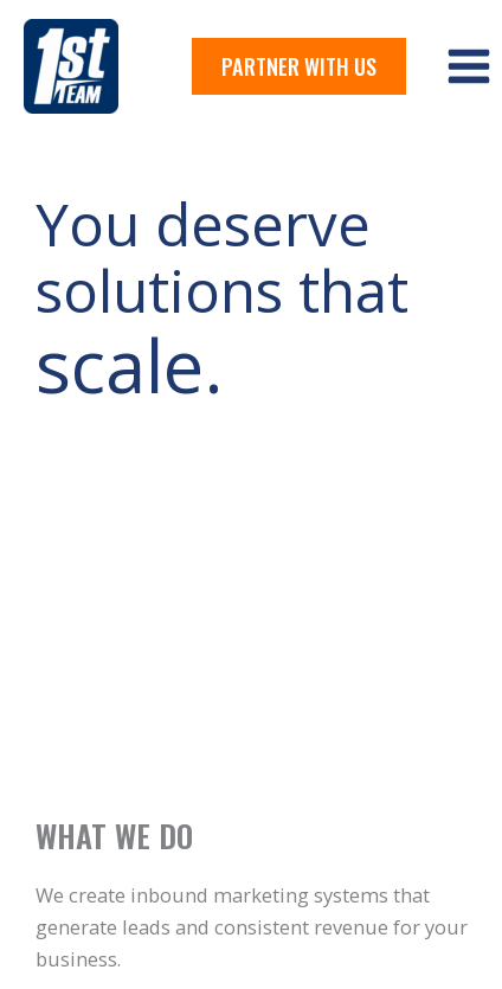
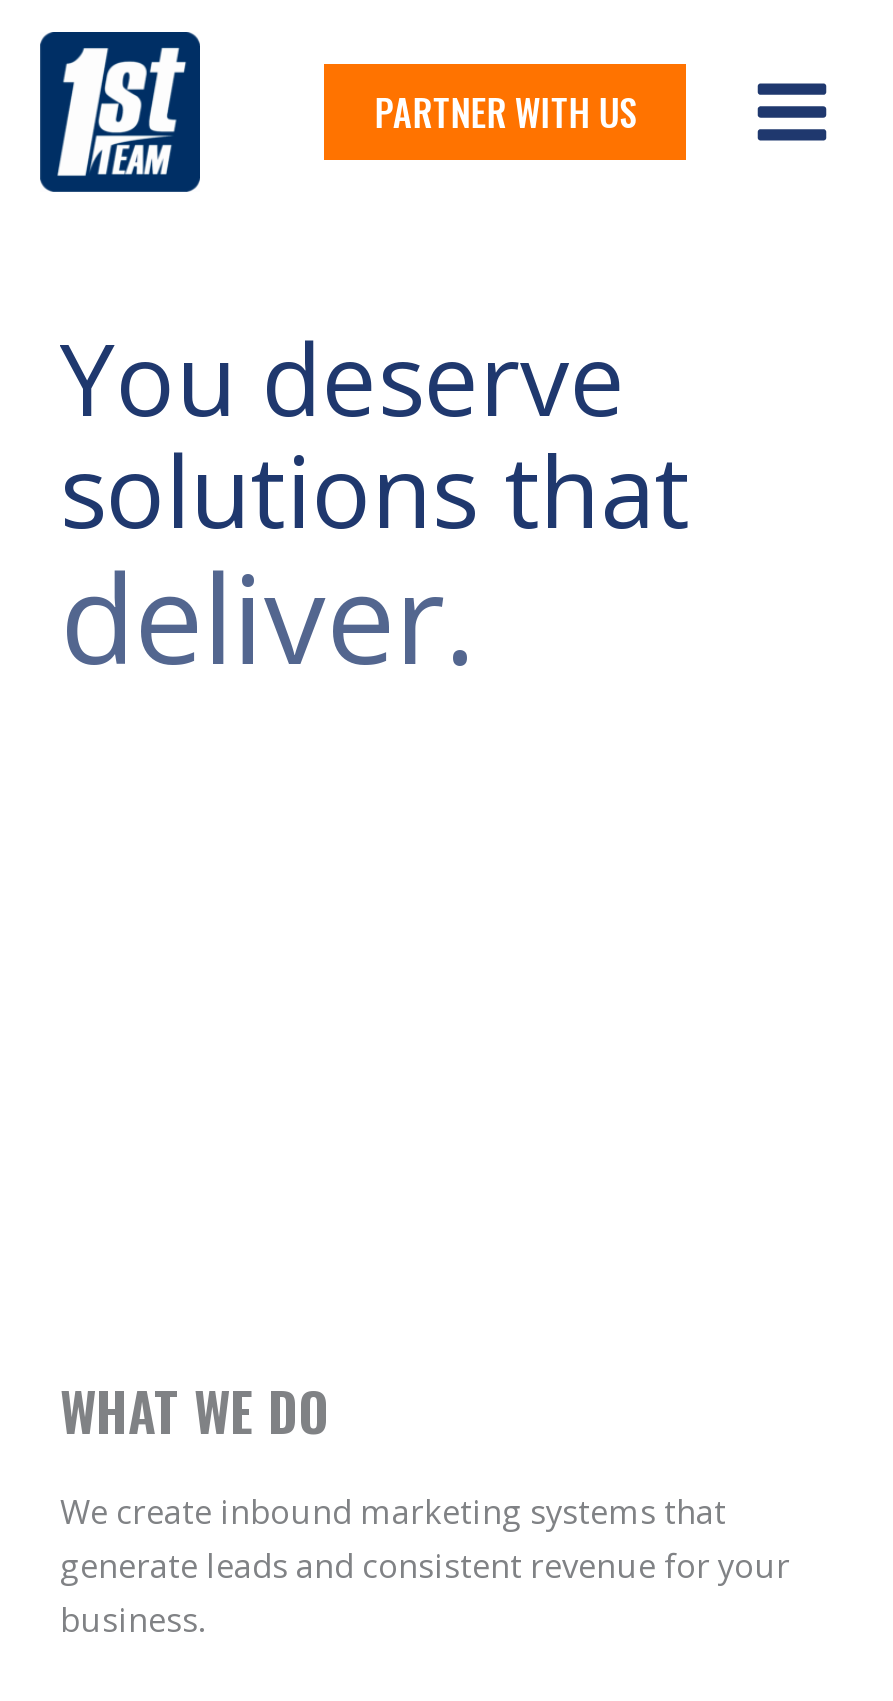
- scale.
+ deliver.
